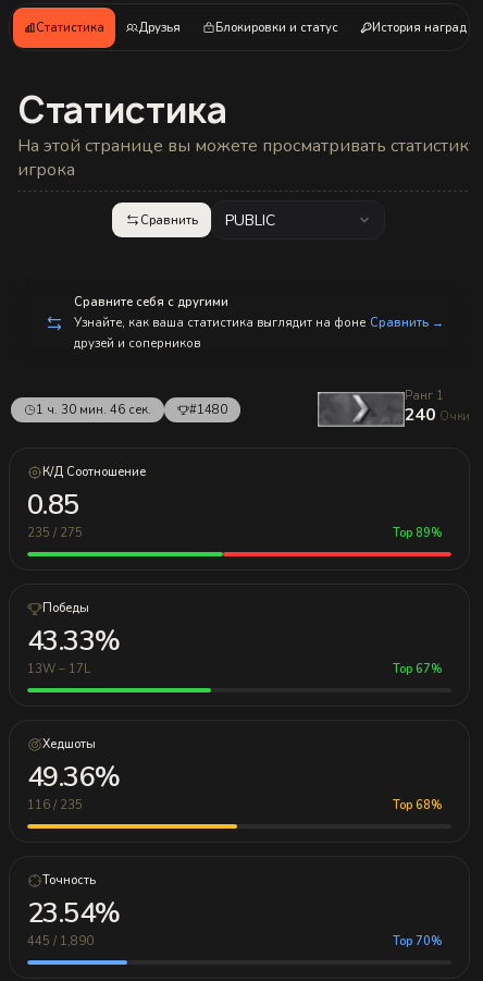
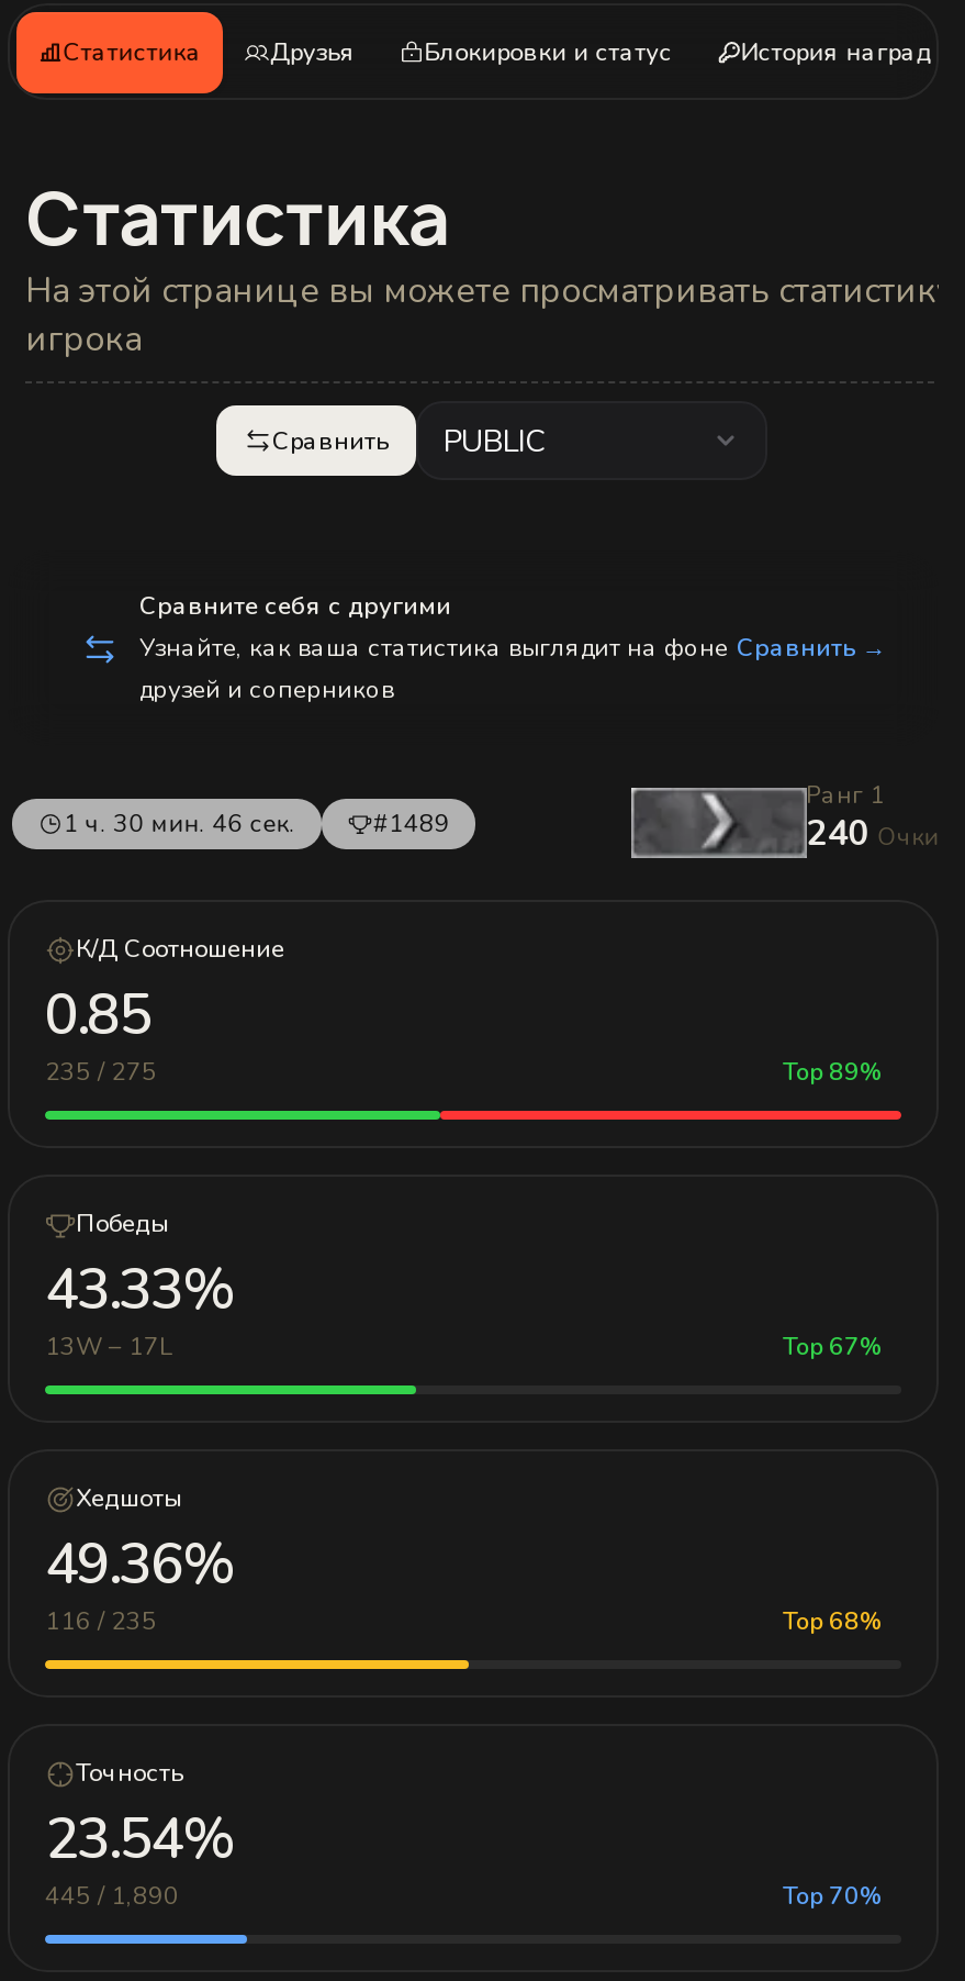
- #1480
+ #1489
